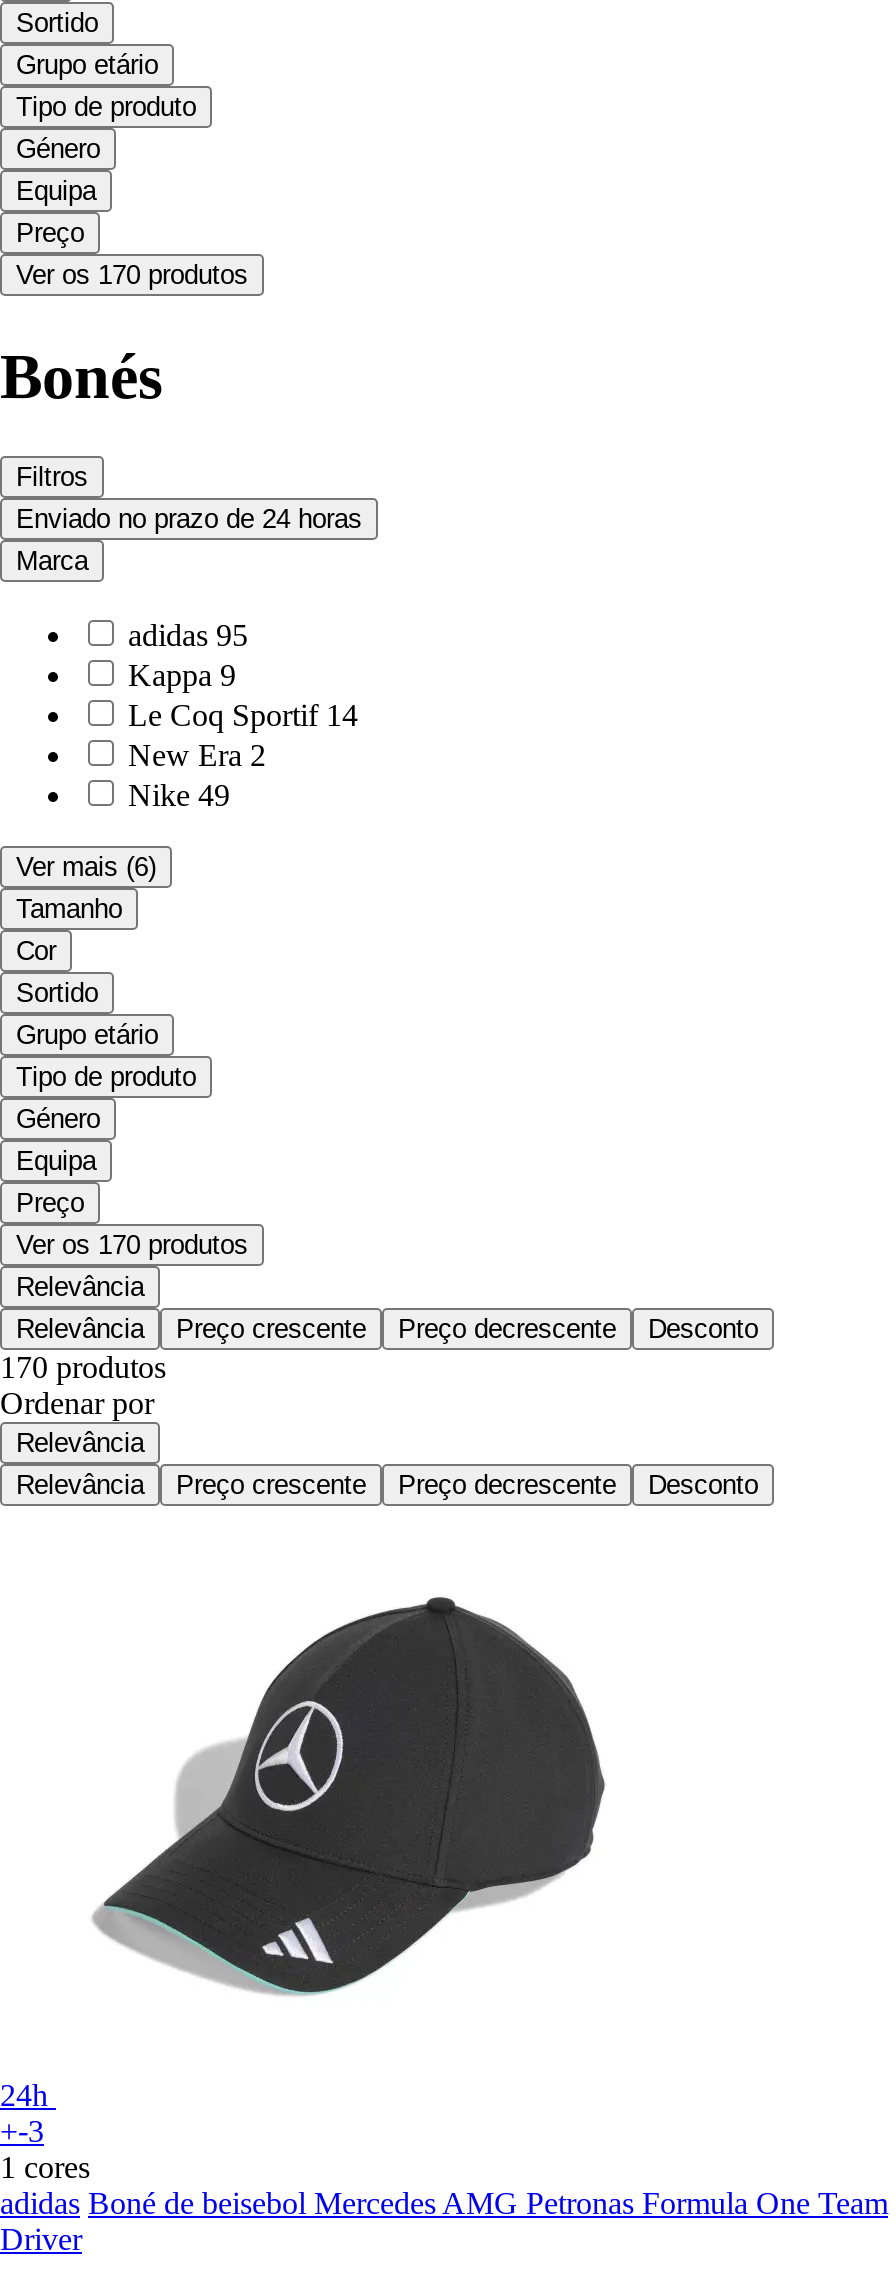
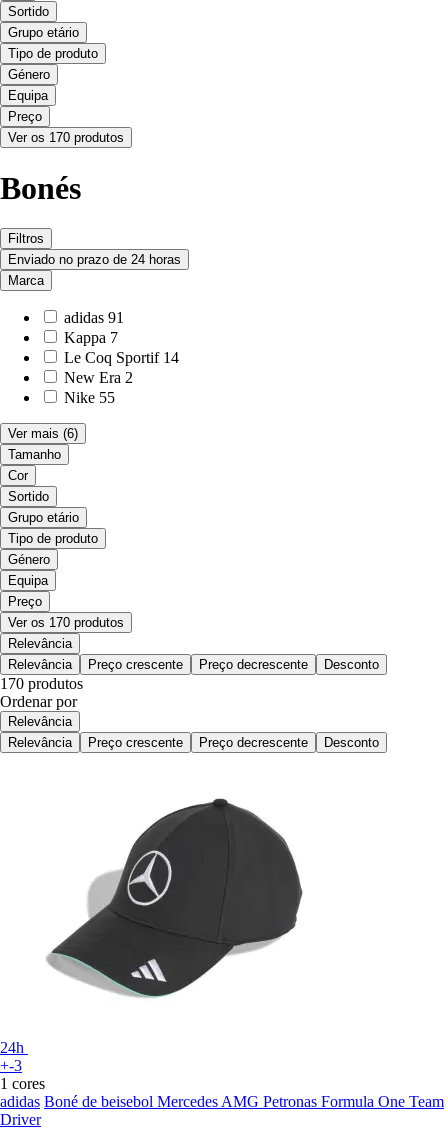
- adidas 95
+ adidas 91

- Kappa 9
+ Kappa 7

- Nike 49
+ Nike 55
